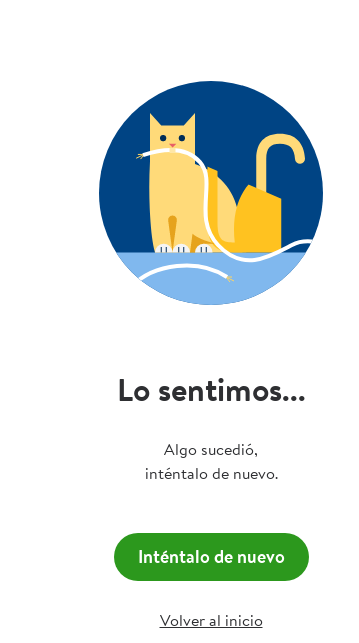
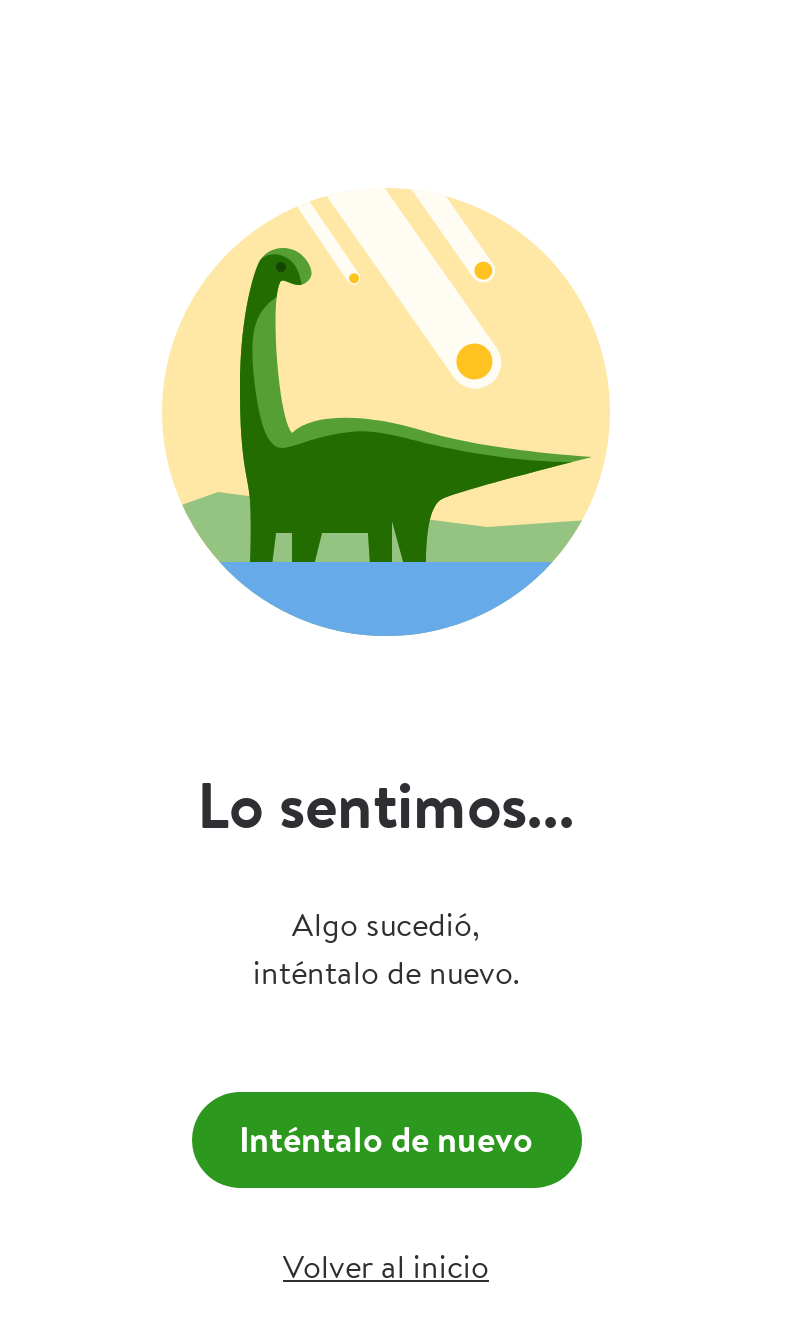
- [image]
+ [image]
